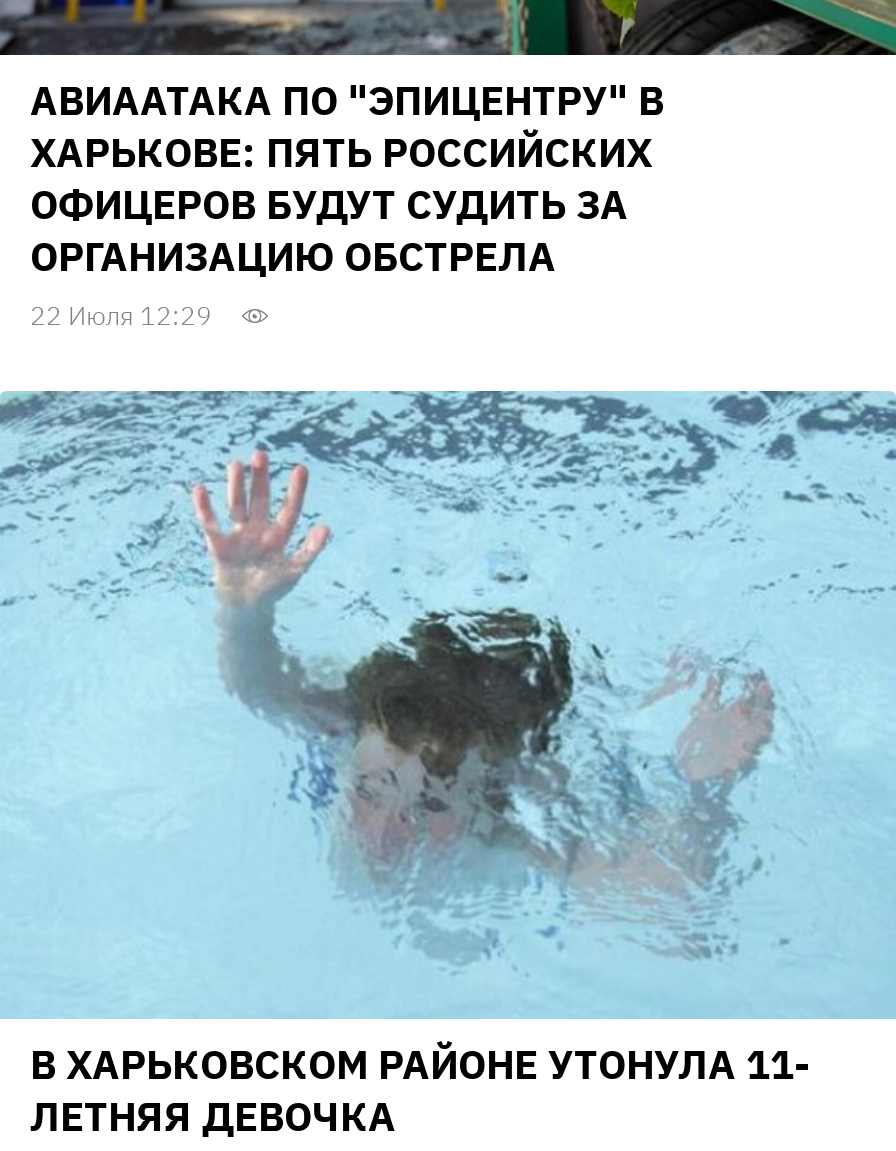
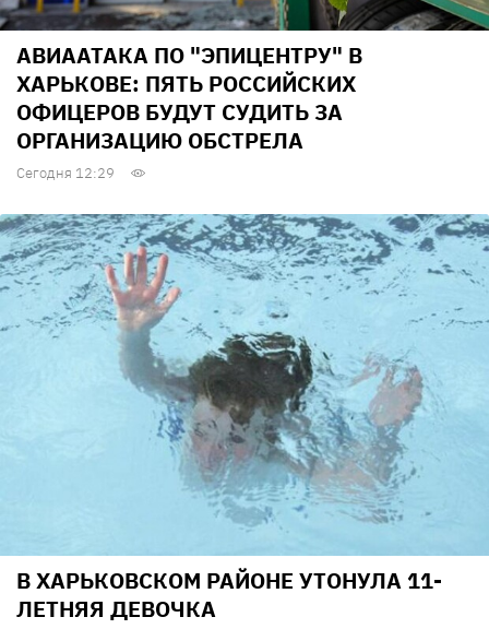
- 22 Июля 12:29
+ Сегодня 12:29
